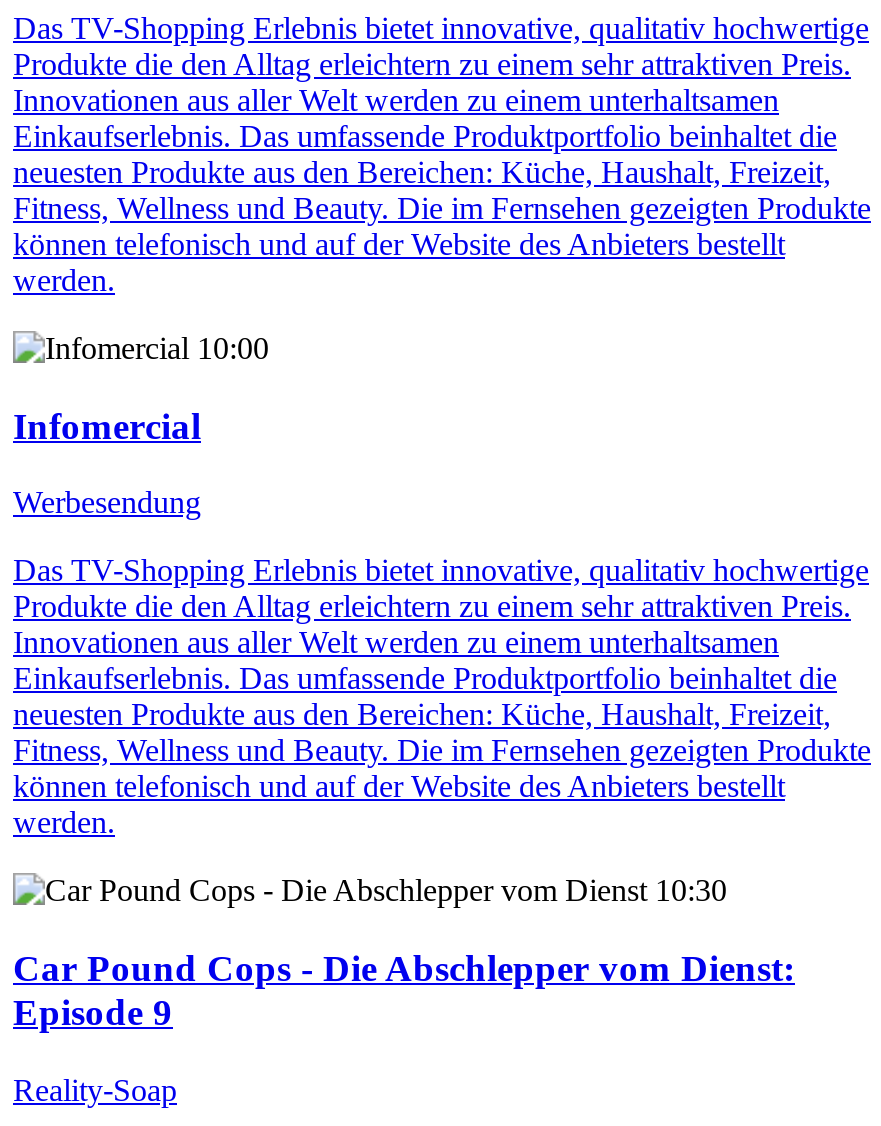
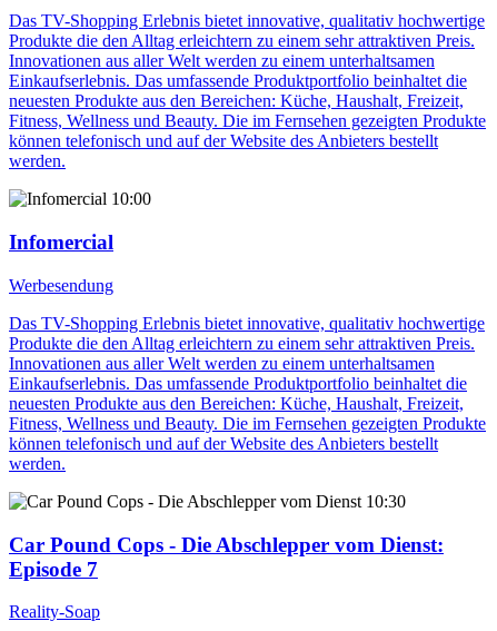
- Episode 9
+ Episode 7
